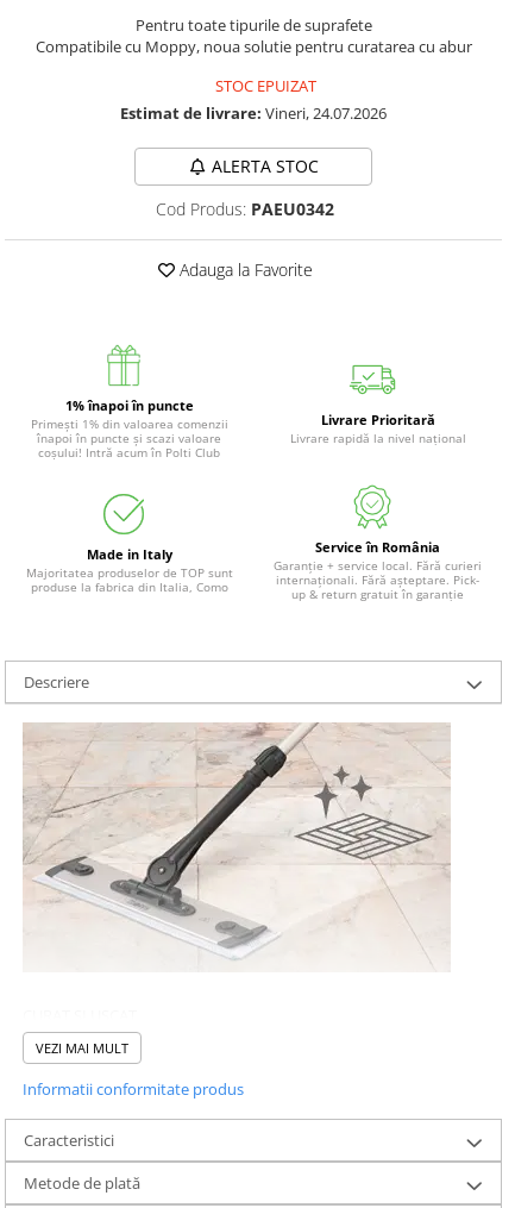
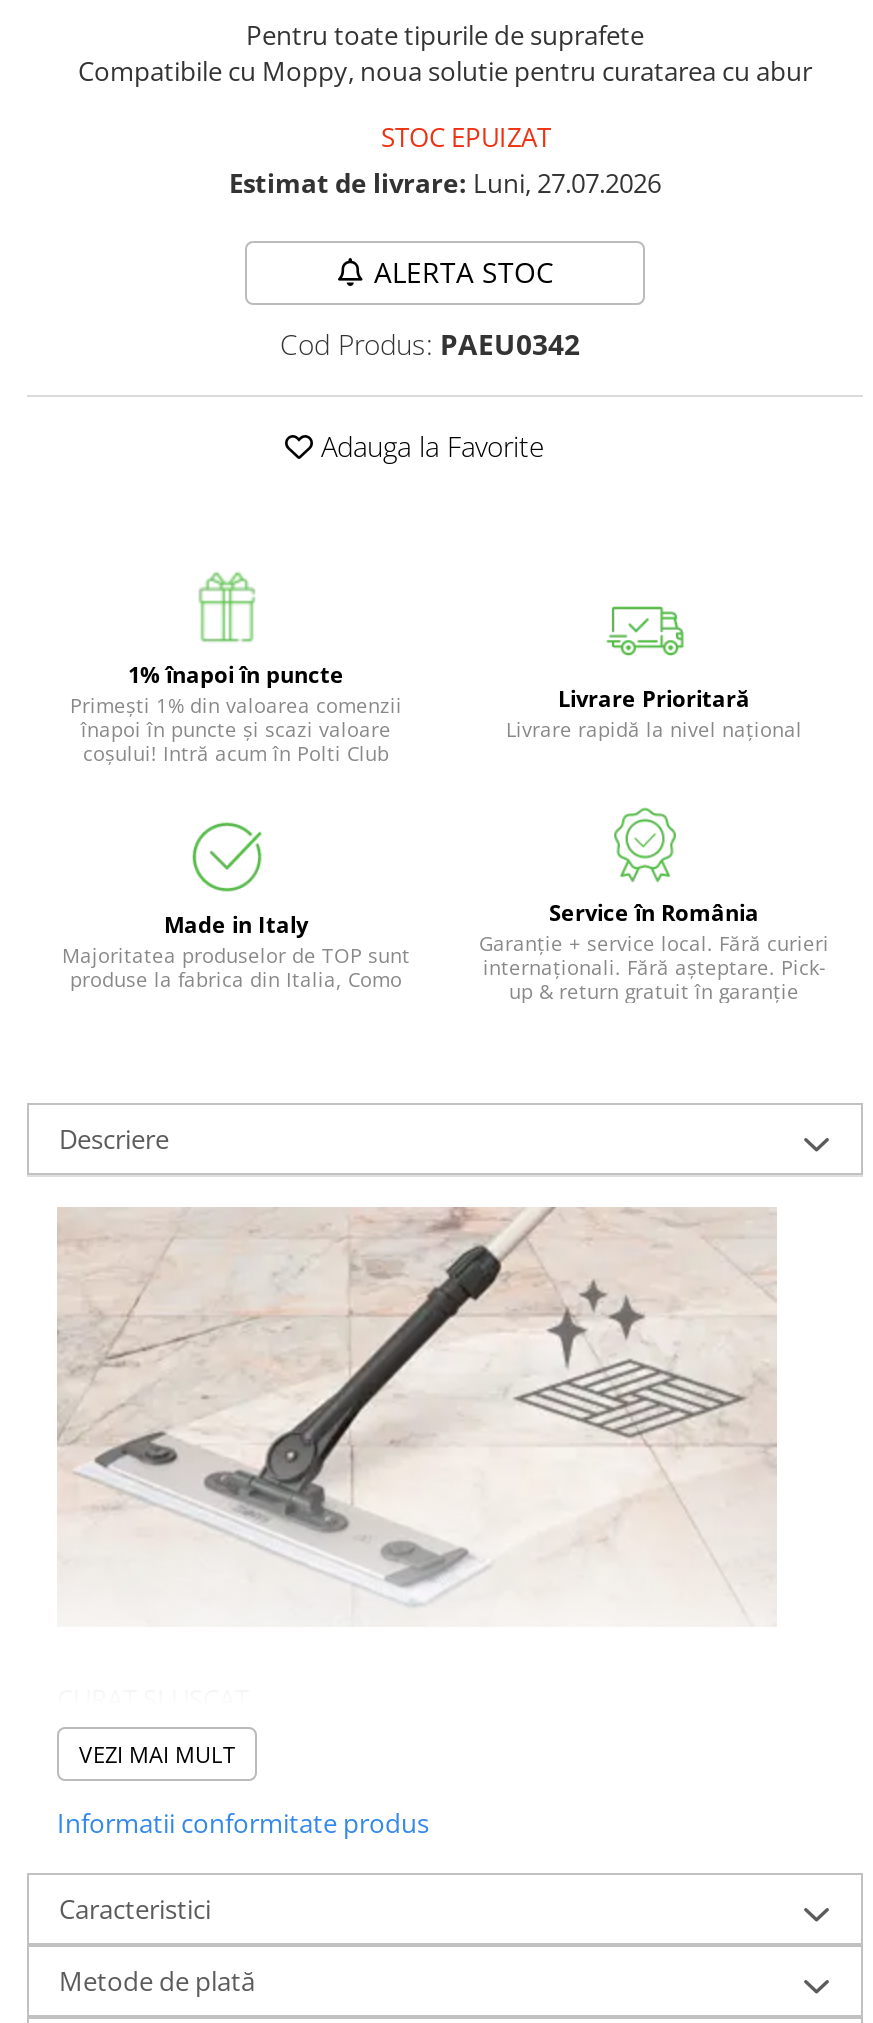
- Estimat de livrare: Vineri, 24.07.2026
+ Estimat de livrare: Luni, 27.07.2026
